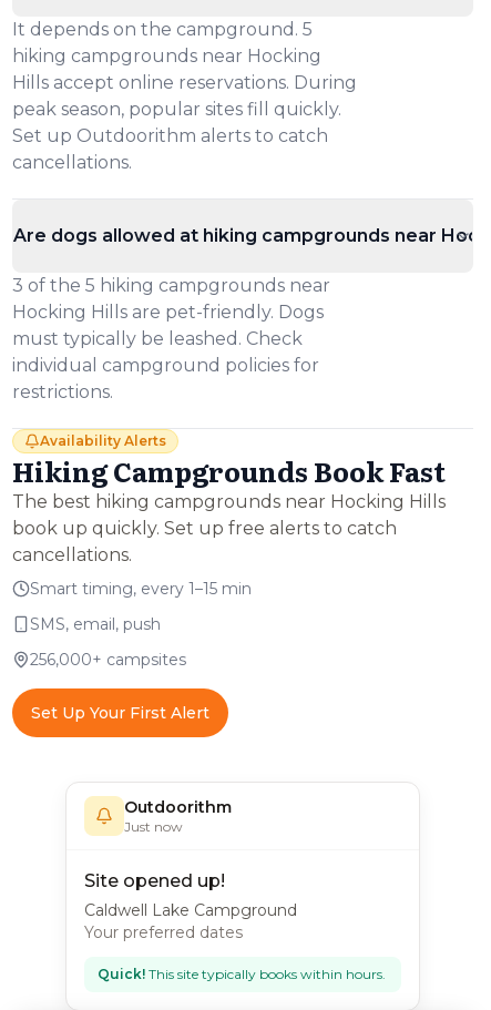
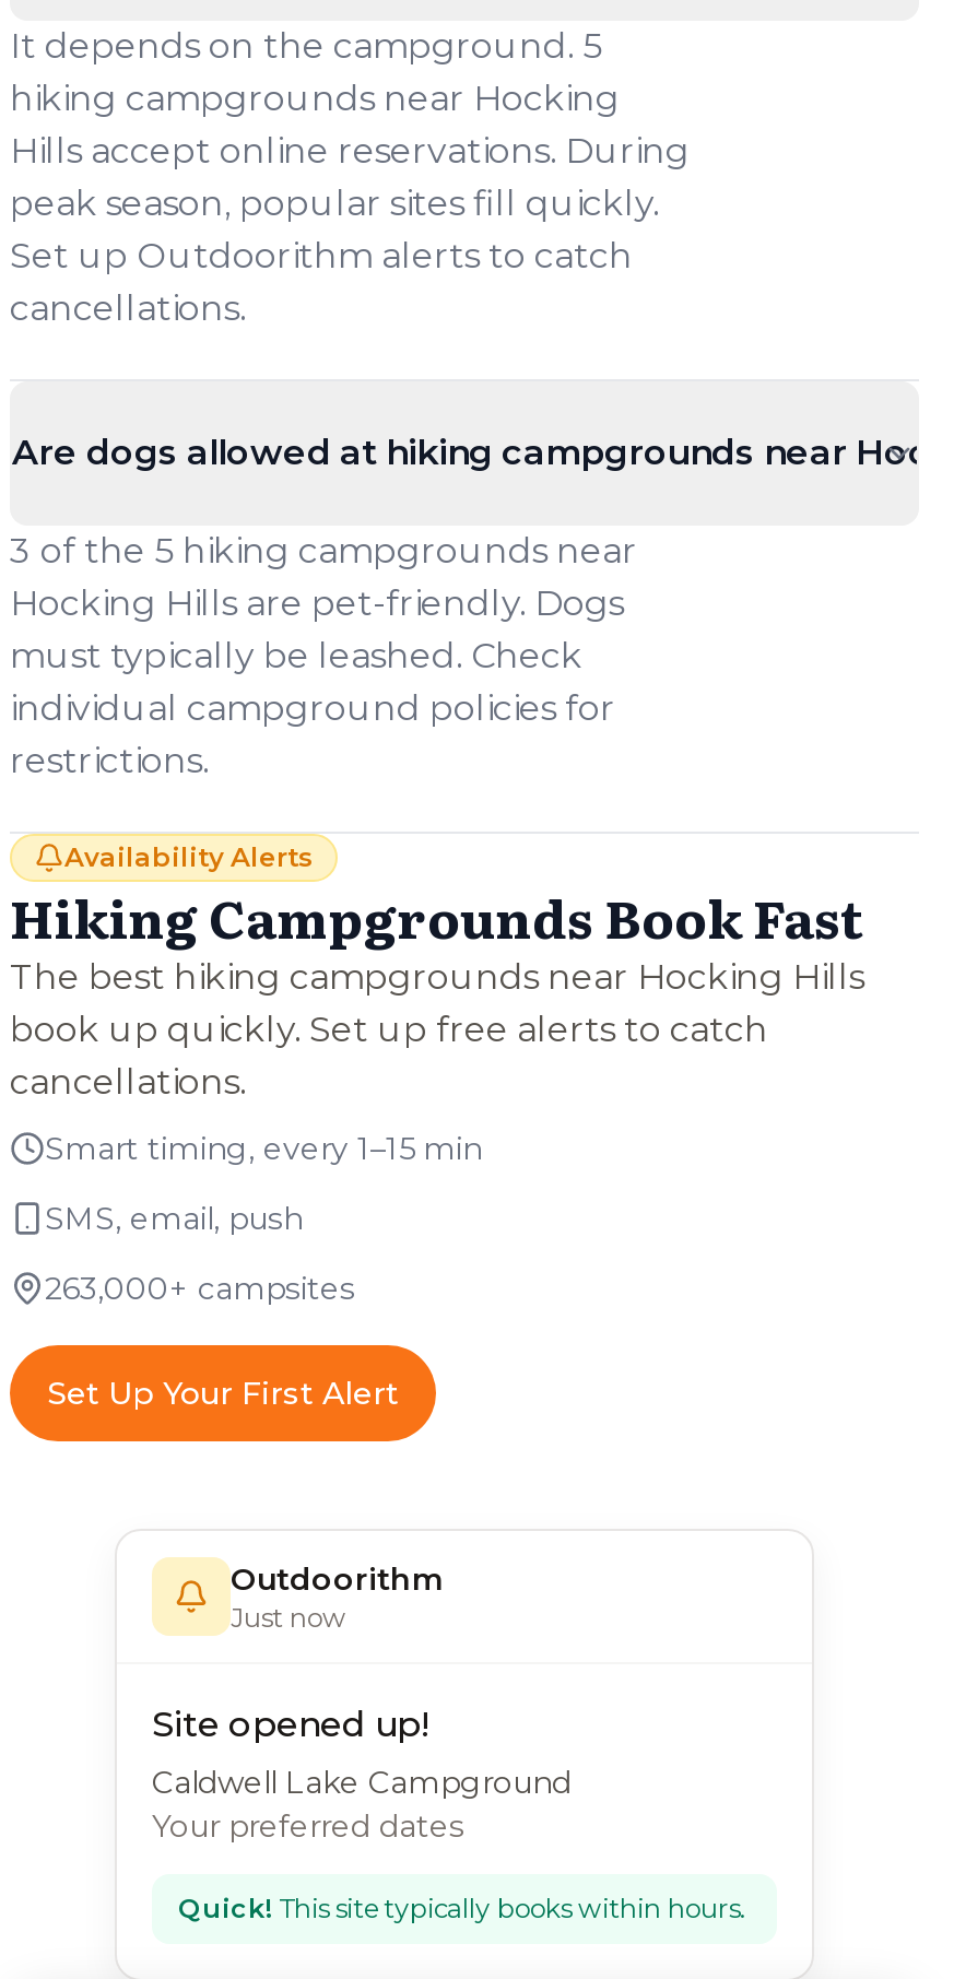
- 256,000+ campsites
+ 263,000+ campsites
